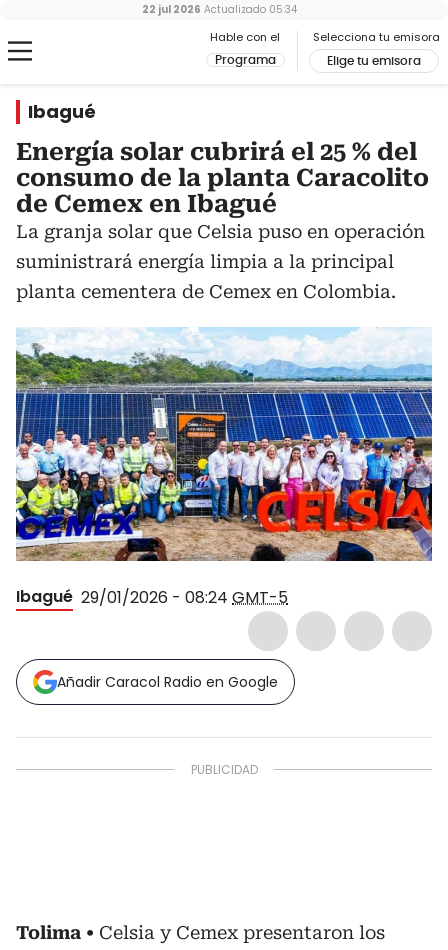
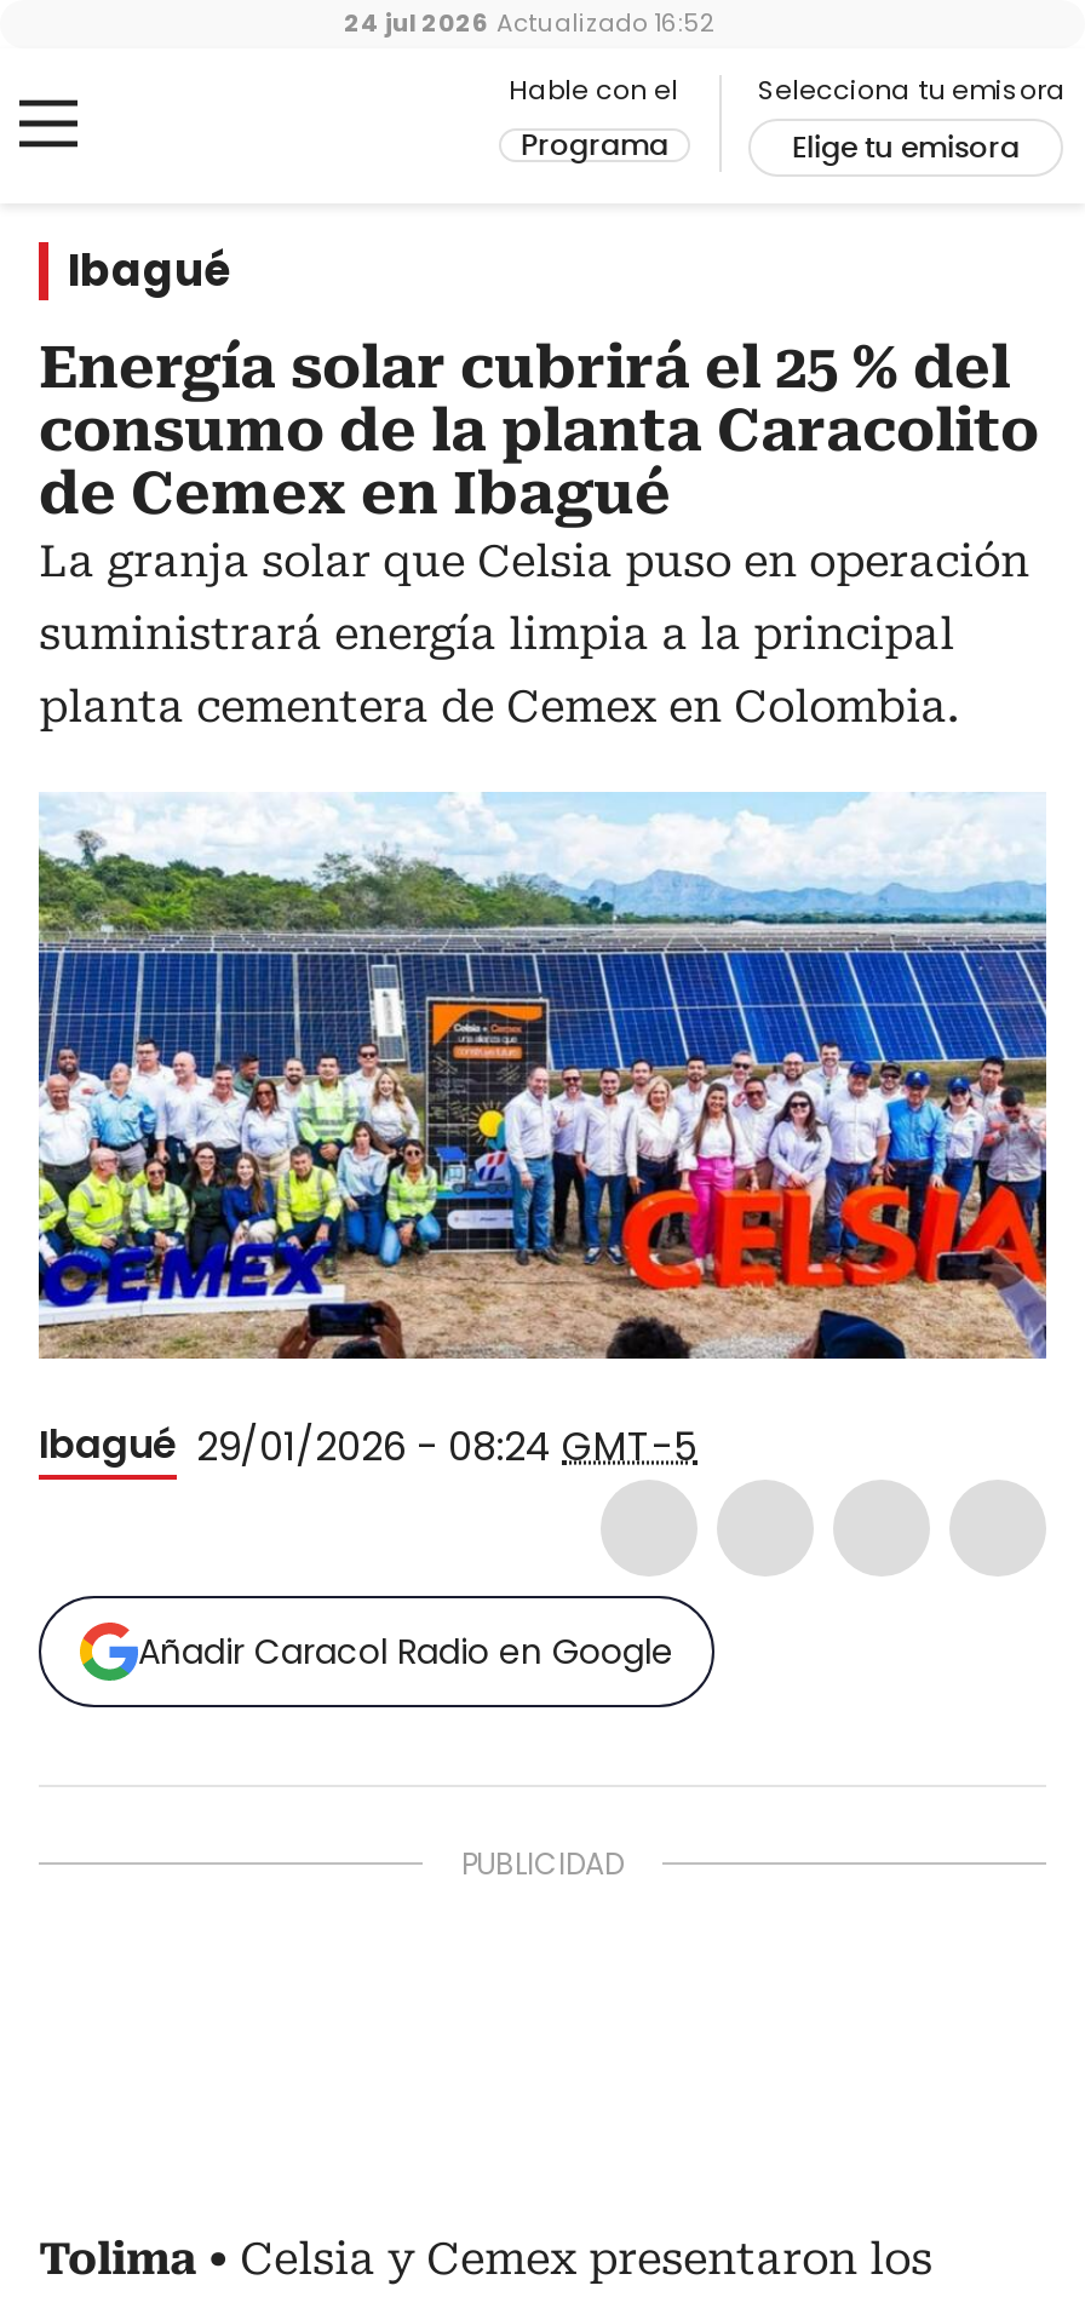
- 22 jul 2026 Actualizado 05:34
+ 24 jul 2026 Actualizado 16:52
